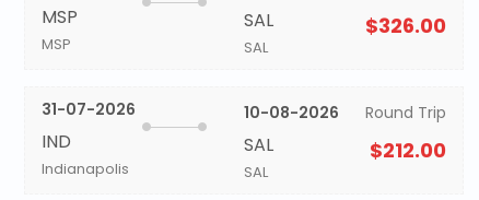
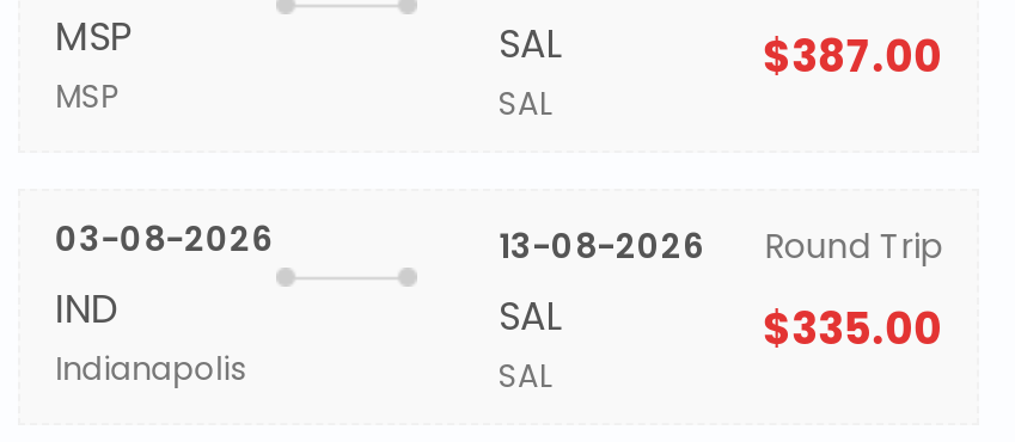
- $326.00
+ $387.00

- 31-07-2026
+ 03-08-2026

- 10-08-2026 Round Trip
+ 13-08-2026 Round Trip

- $212.00
+ $335.00
